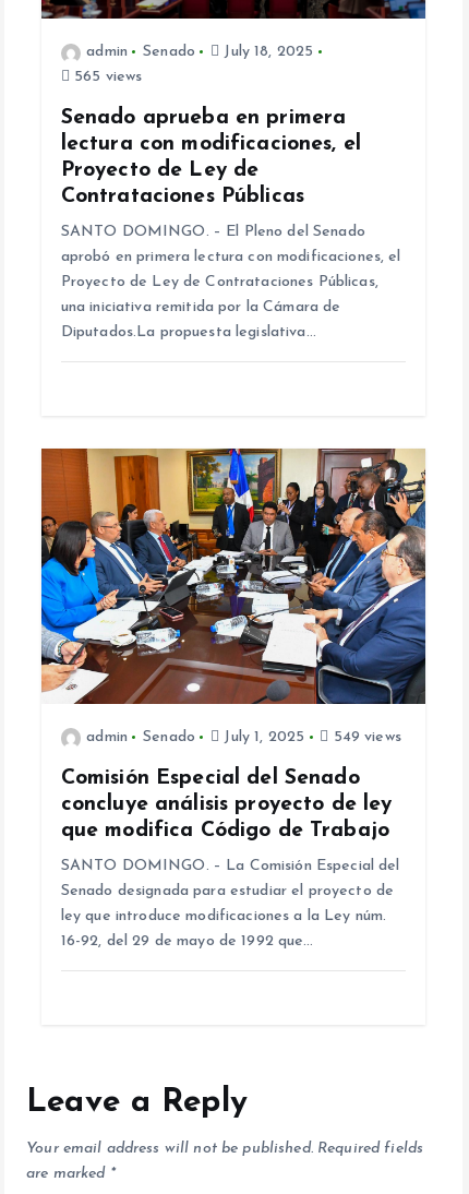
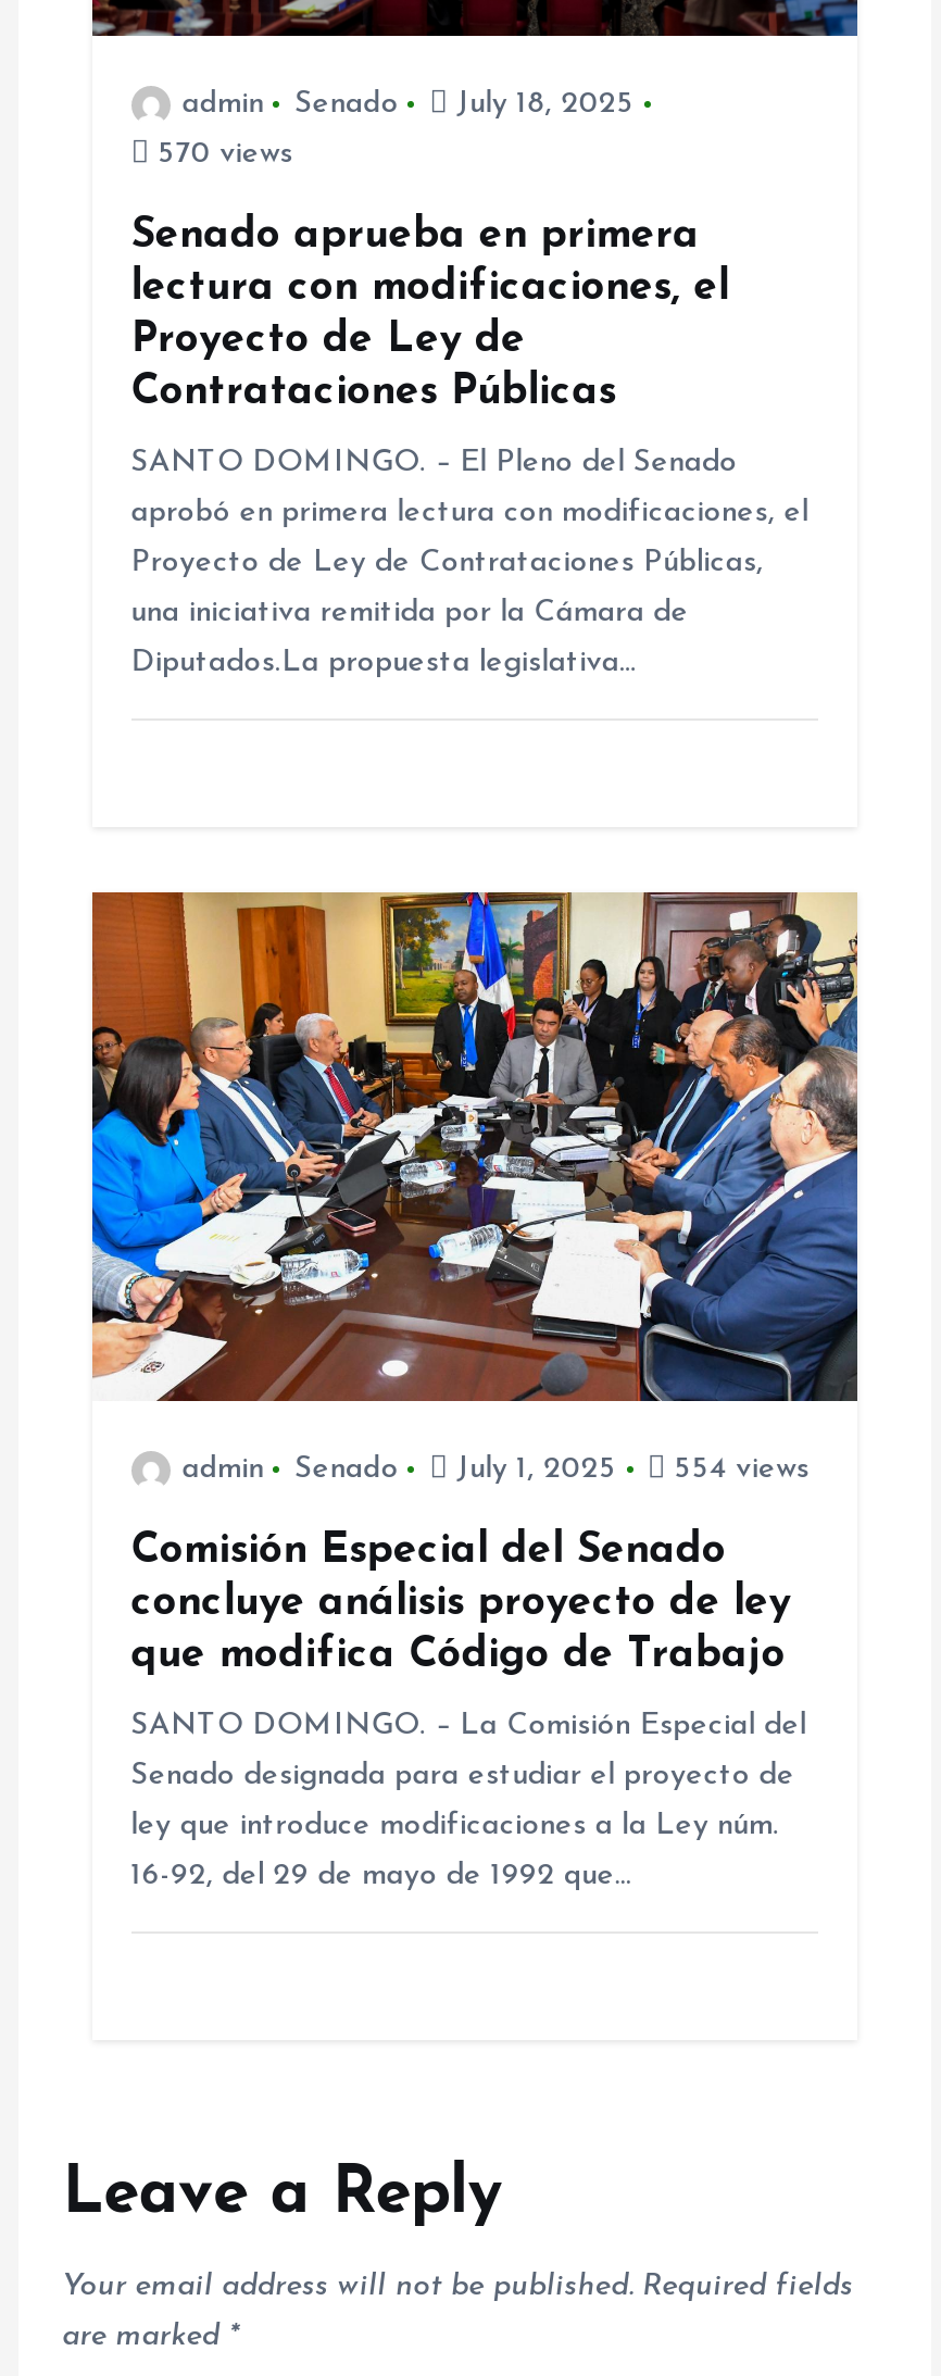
- 565 views
+ 570 views

- admin Senado July 1, 2025 549 views
+ admin Senado July 1, 2025 554 views
